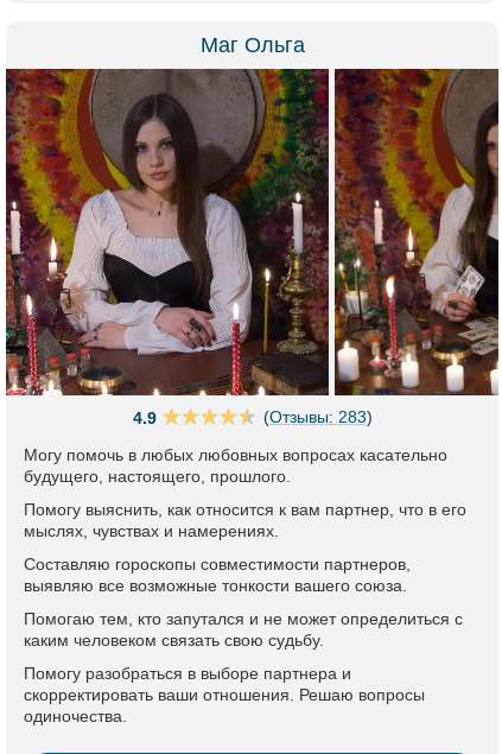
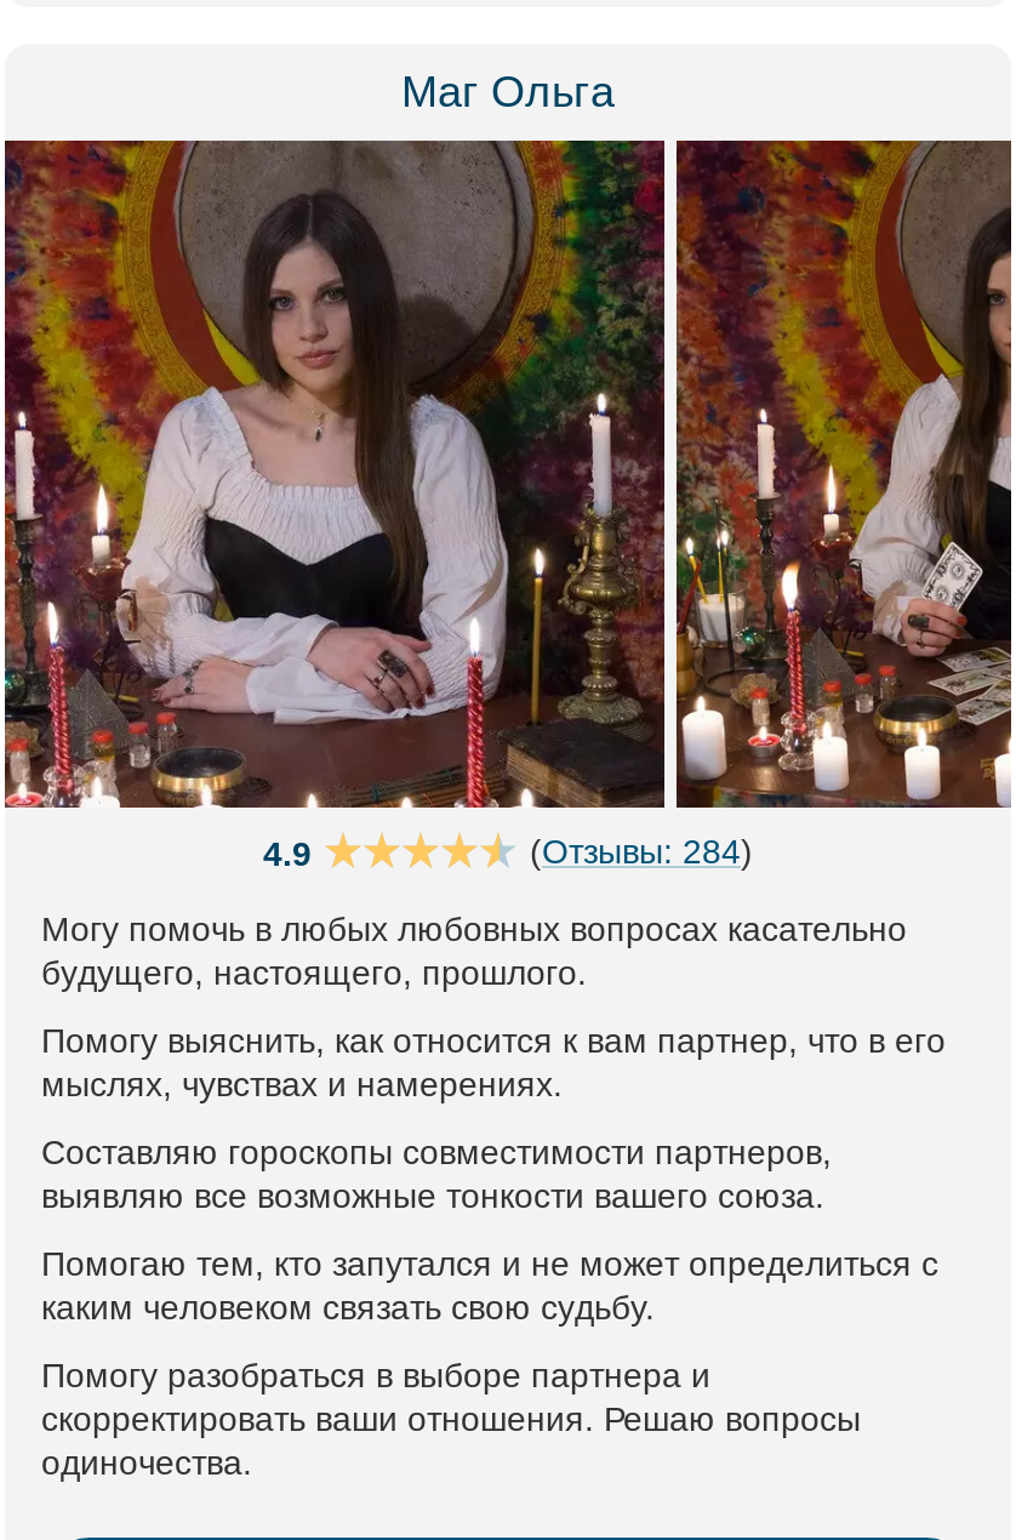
- (Отзывы: 283)
+ (Отзывы: 284)
